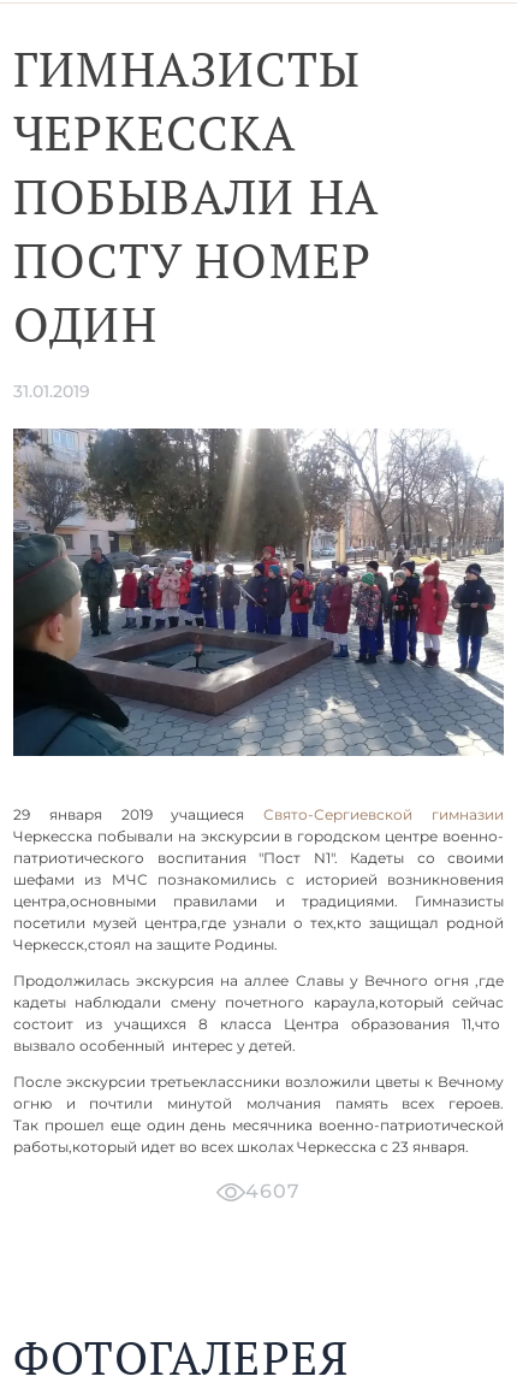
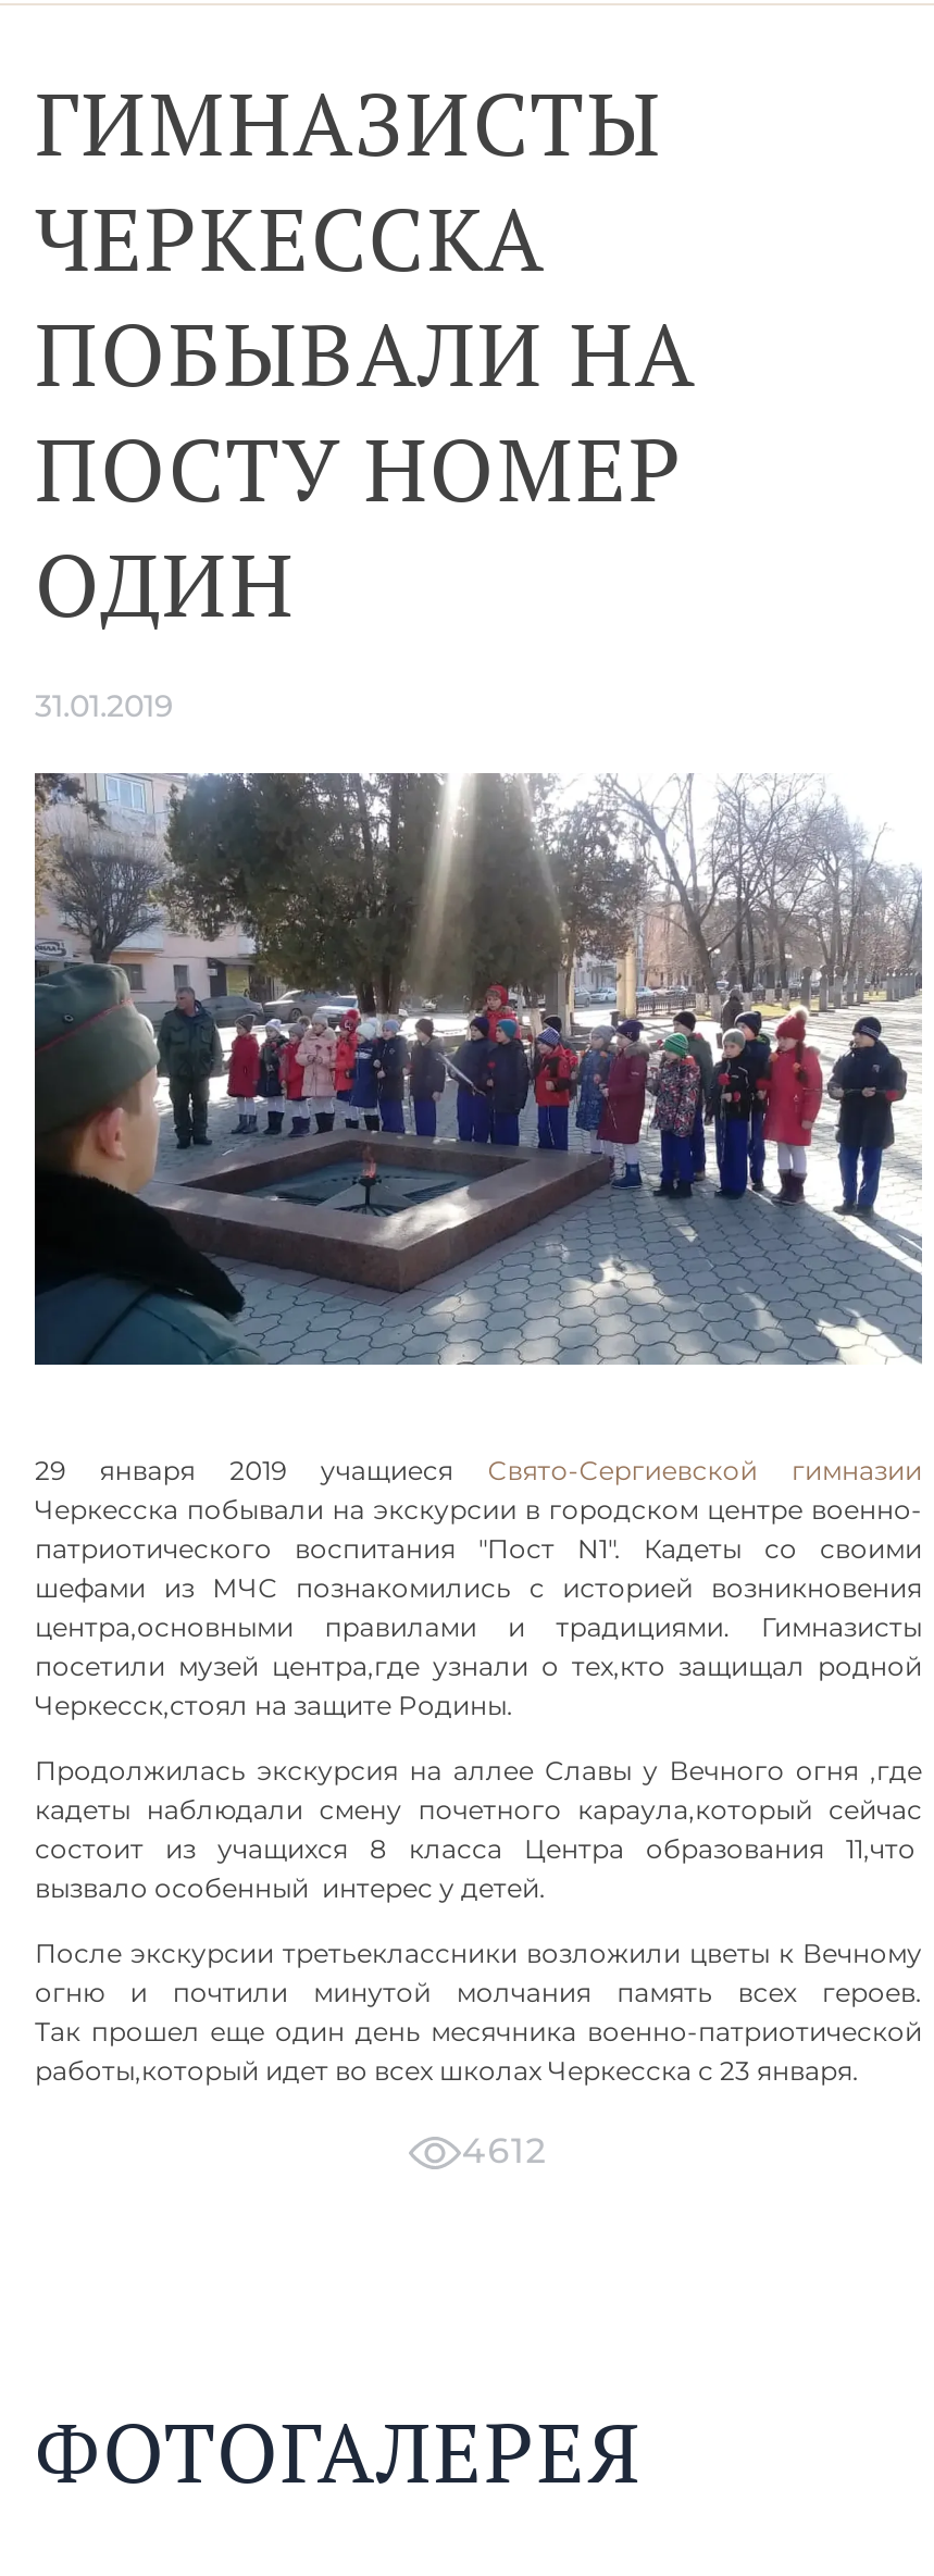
- 4607
+ 4612
